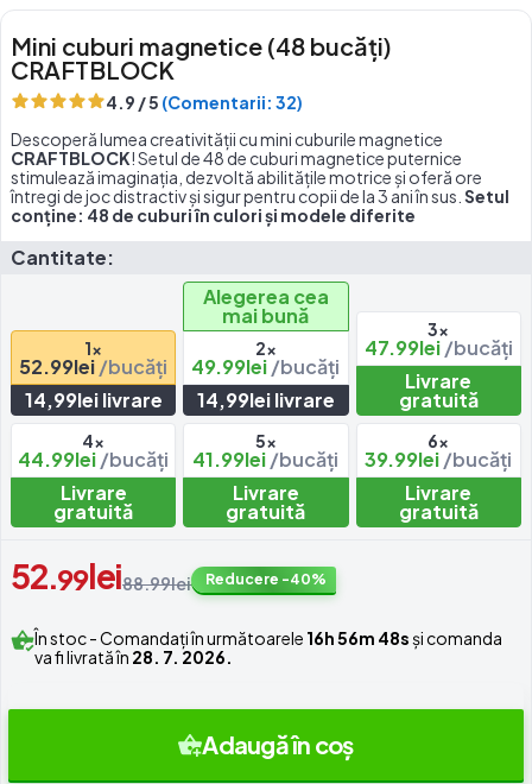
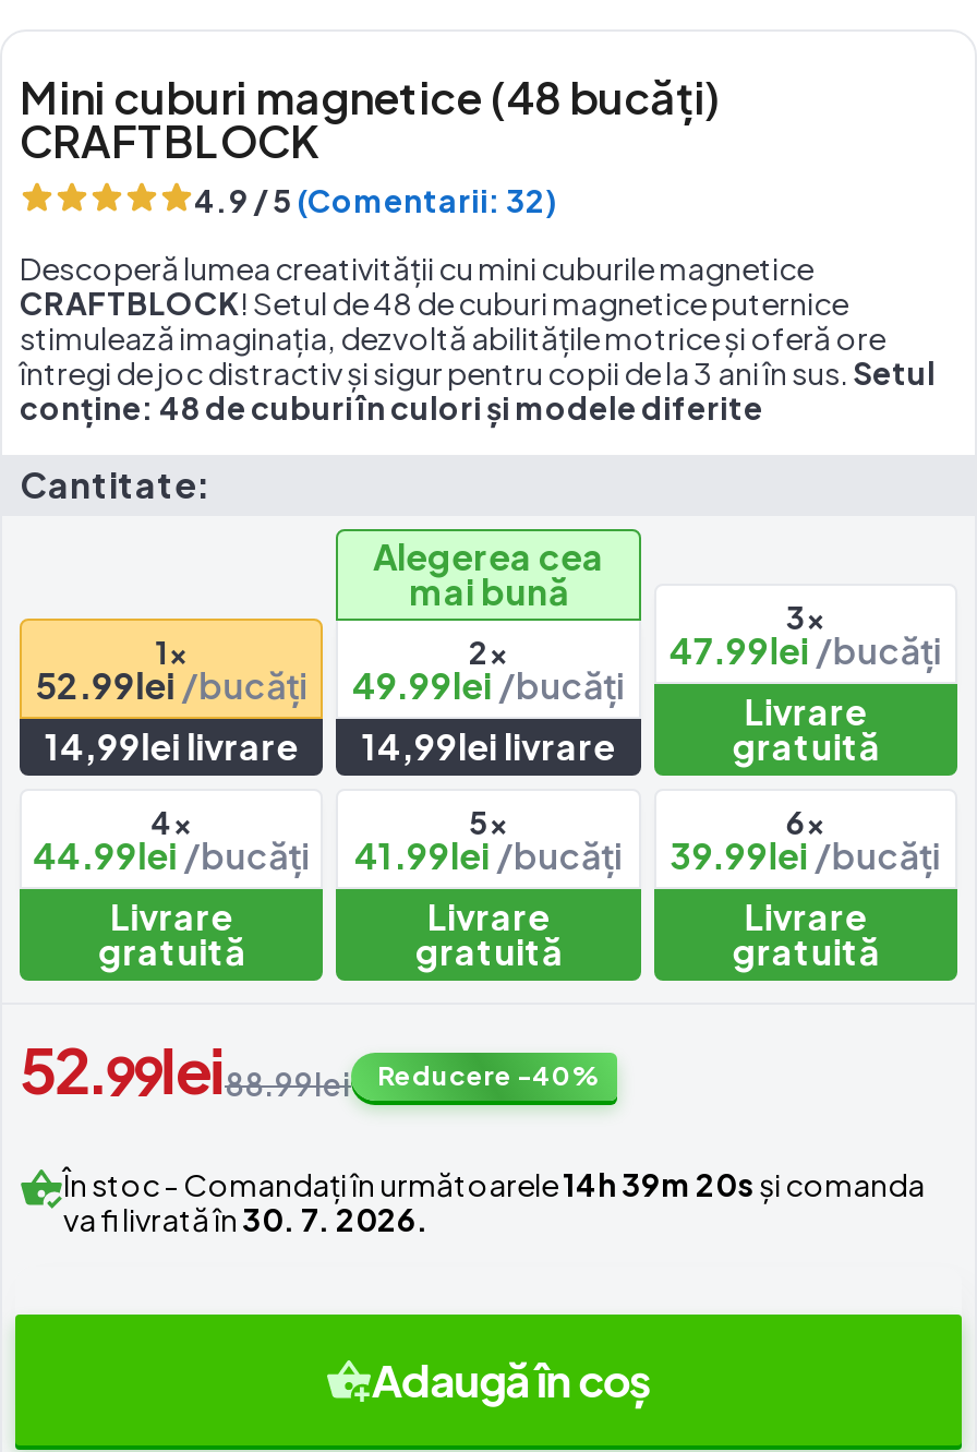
- În stoc- Comandați în următoarele16h 56m 48s și comanda
+ În stoc- Comandați în următoarele14h 39m 20s și comanda

- va fi livrată în 28. 7. 2026.
+ va fi livrată în 30. 7. 2026.
